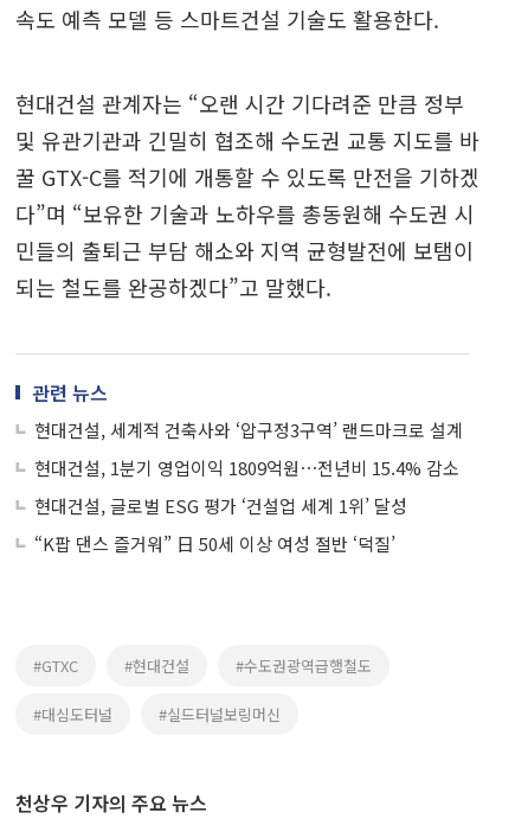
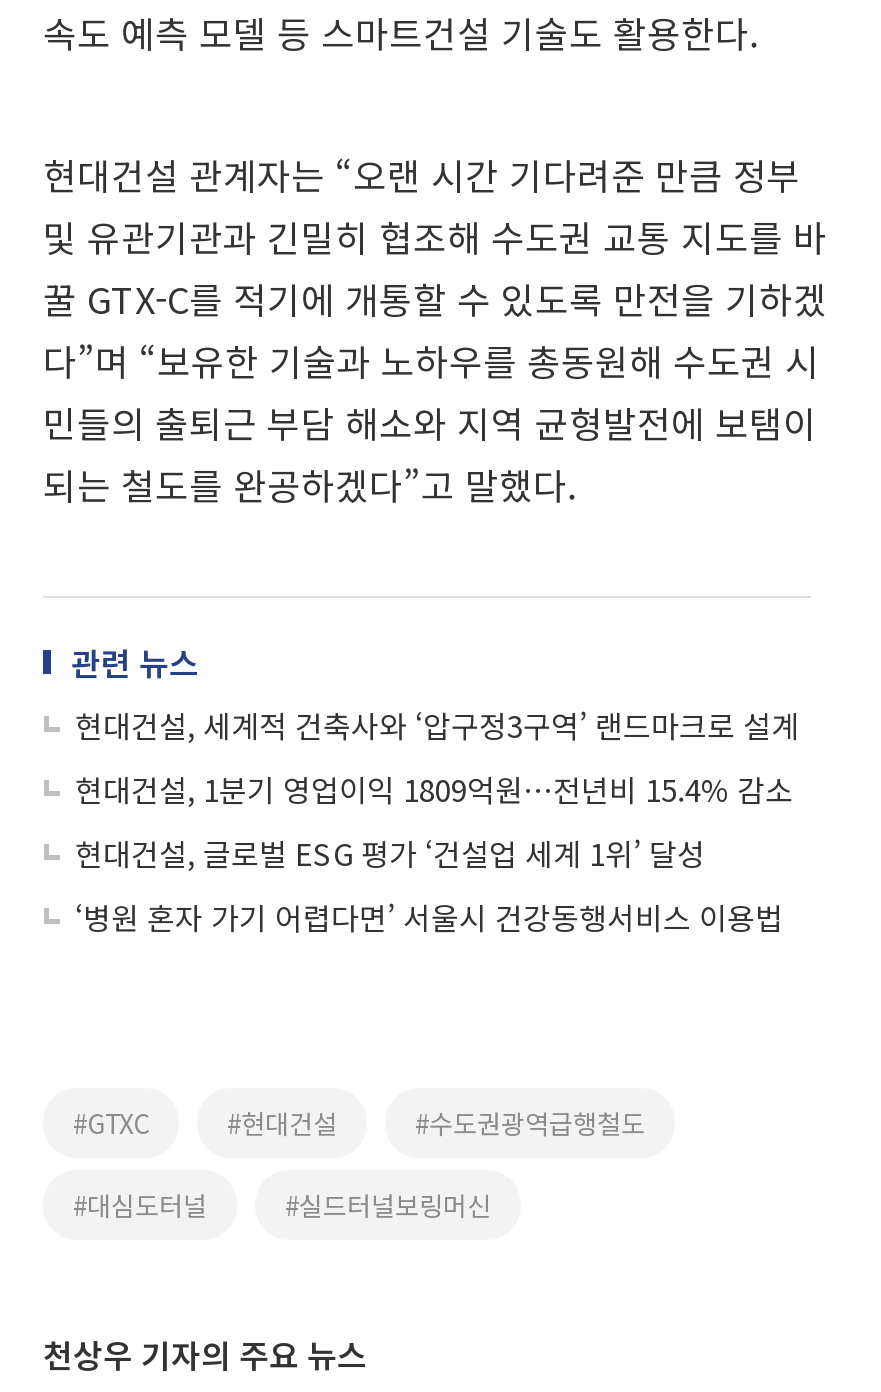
- “K팝 댄스 즐거워” 日 50세 이상 여성 절반 ‘덕질’
+ ‘병원 혼자 가기 어렵다면’ 서울시 건강동행서비스 이용법
